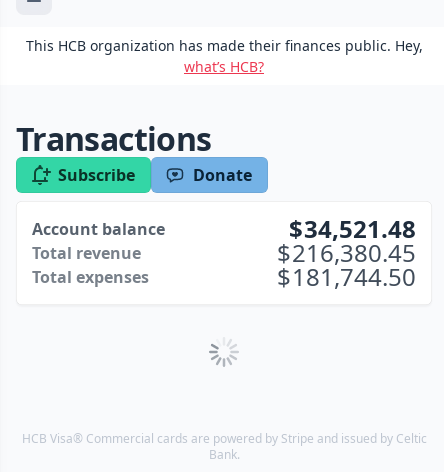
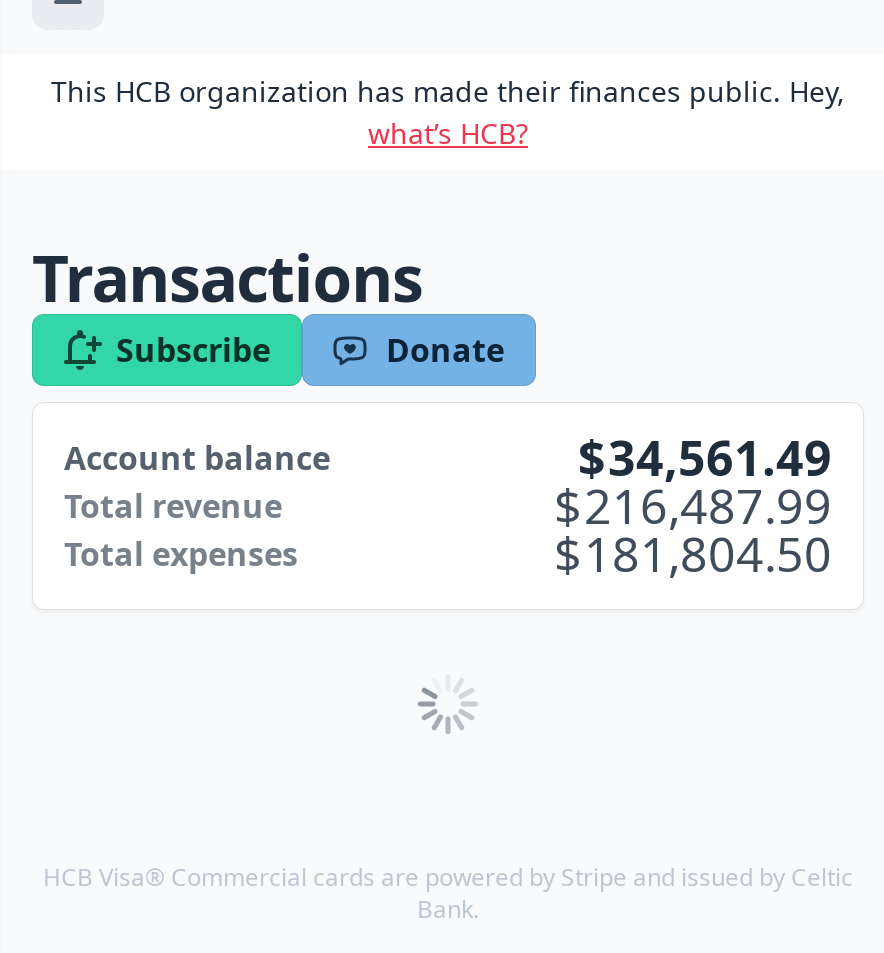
- 34,521.48
+ 34,561.49

- 216,380.45
+ 216,487.99

- 181,744.50
+ 181,804.50
